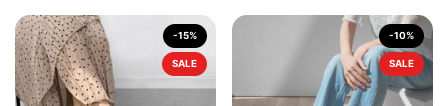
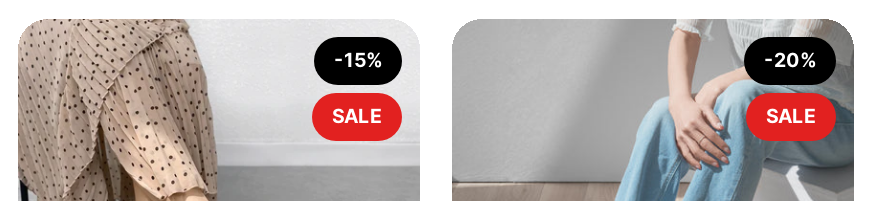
- -10%
+ -20%
